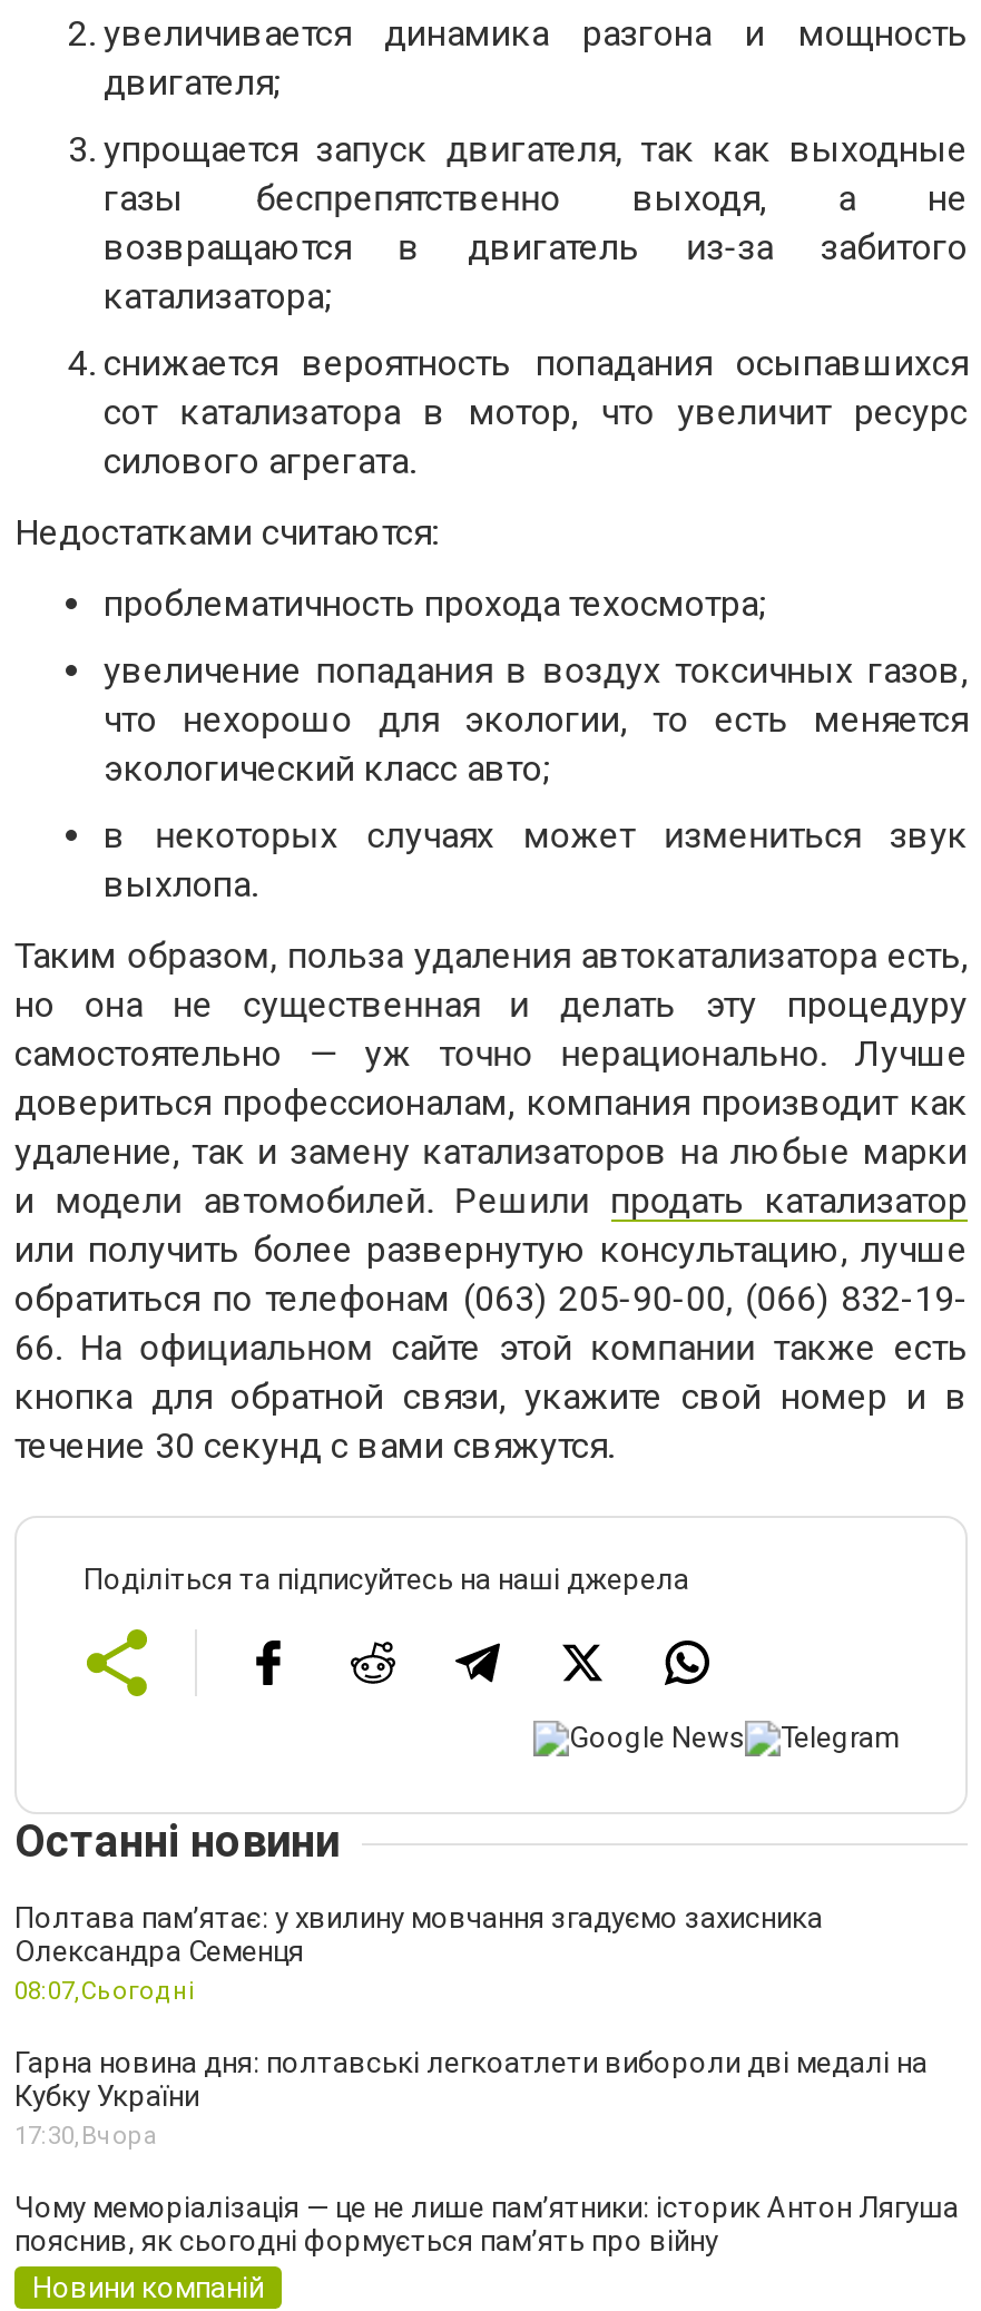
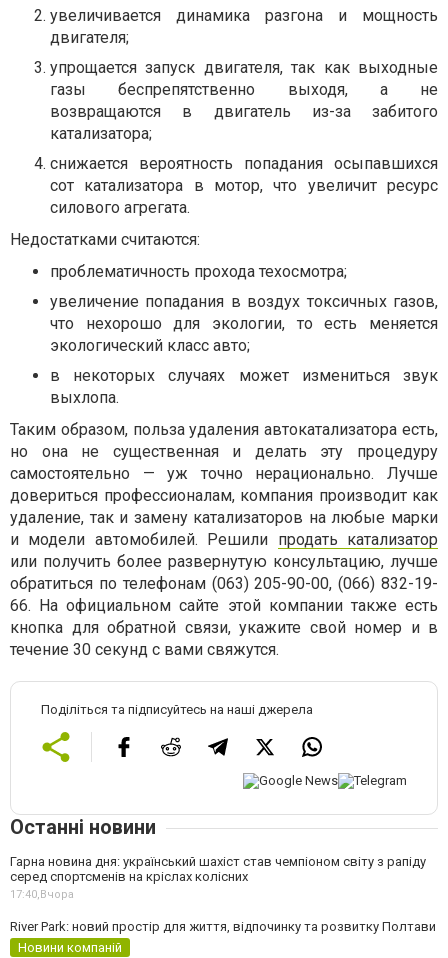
- Полтава пам’ятає: у хвилину мовчання згадуємо захисника
- Олександра Семенця
- 08:07,Сьогодні
- Гарна новина дня: полтавські легкоатлети вибороли дві медалі на
- Кубку України
- 17:30, Вчора
- Чому меморіалізація — це не лише пам’ятники: історик Антон Лягуша
- пояснив, як сьогодні формується пам’ять про війну
+ Гарна новина дня: український шахіст став чемпіоном світу з рапіду
+ серед спортсменів на кріслах колісних
+ 17:40,Вчора
+ River Park: новий простір для життя, відпочинку та розвитку Полтави
